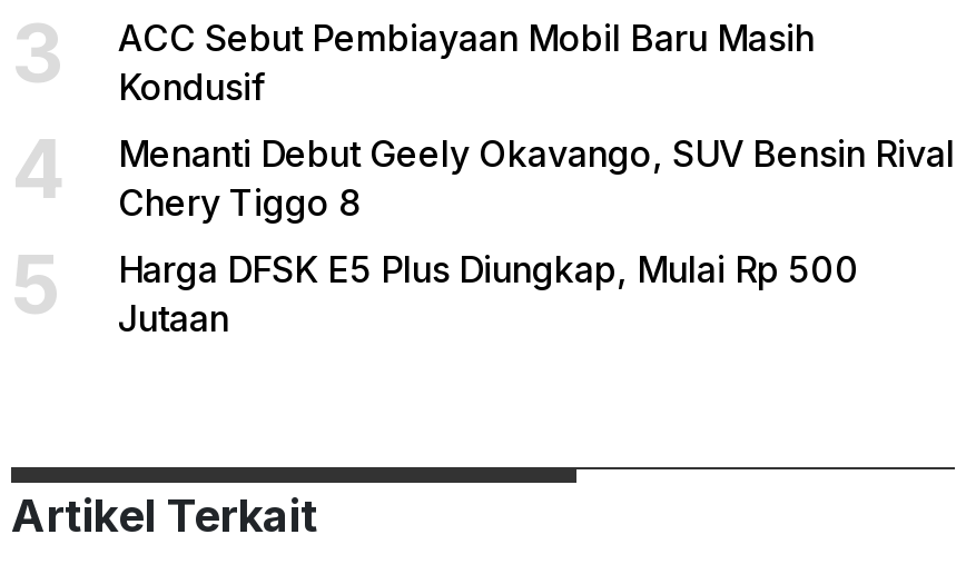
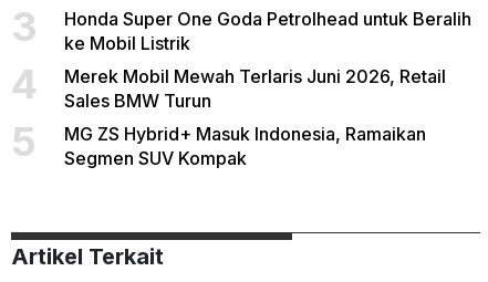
- ACC Sebut Pembiayaan Mobil Baru Masih
- Kondusif
+ Honda Super One Goda Petrolhead untuk Beralih
+ ke Mobil Listrik

- Menanti Debut Geely Okavango, SUV Bensin Rival
- Chery Tiggo 8
+ Merek Mobil Mewah Terlaris Juni 2026, Retail
+ Sales BMW Turun

- Harga DFSK E5 Plus Diungkap, Mulai Rp 500
- Jutaan
+ MG ZS Hybrid+ Masuk Indonesia, Ramaikan
+ Segmen SUV Kompak
